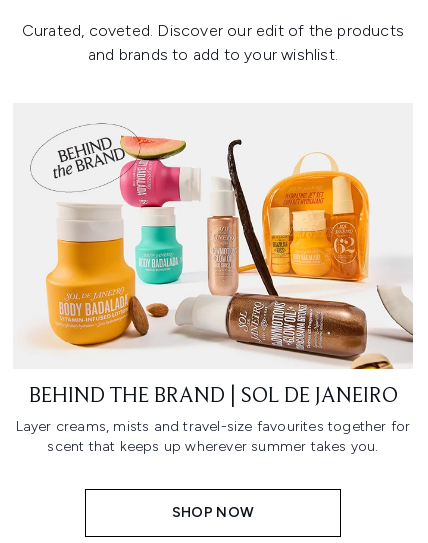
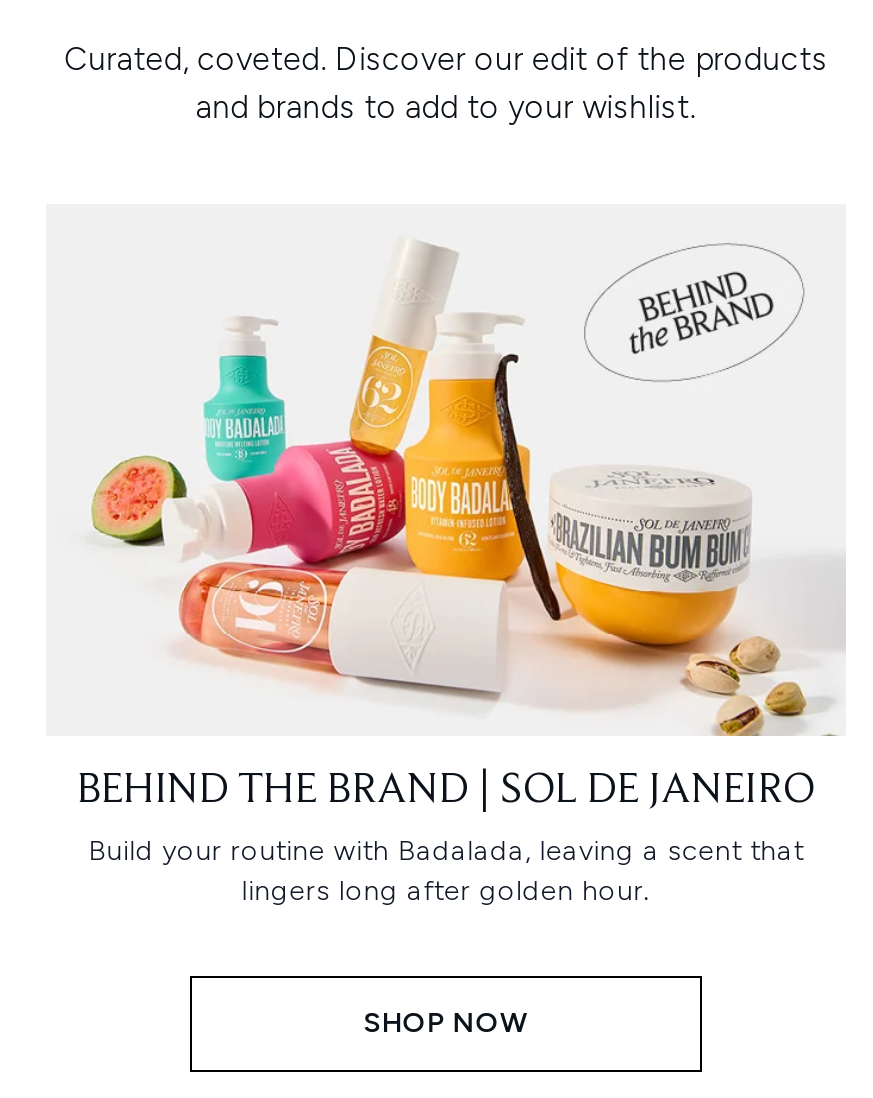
- [image]
+ [image]

- Layer creams, mists and travel-size favourites together for
- scent that keeps up wherever summer takes you.
+ Build your routine with Badalada, leaving a scent that
+ lingers long after golden hour.
